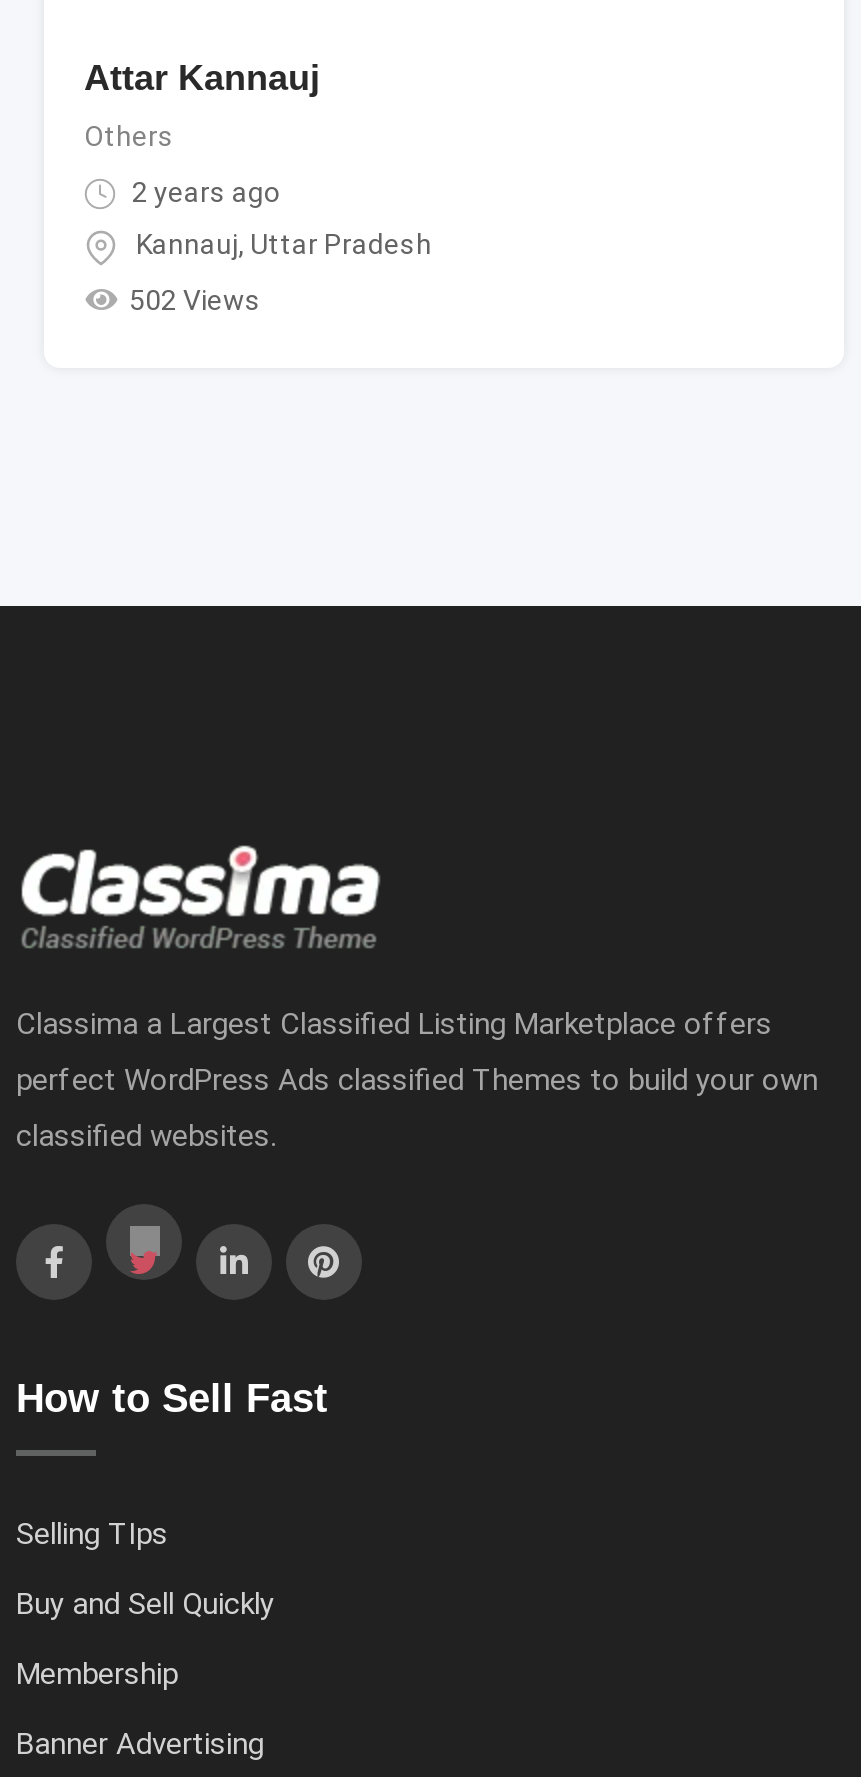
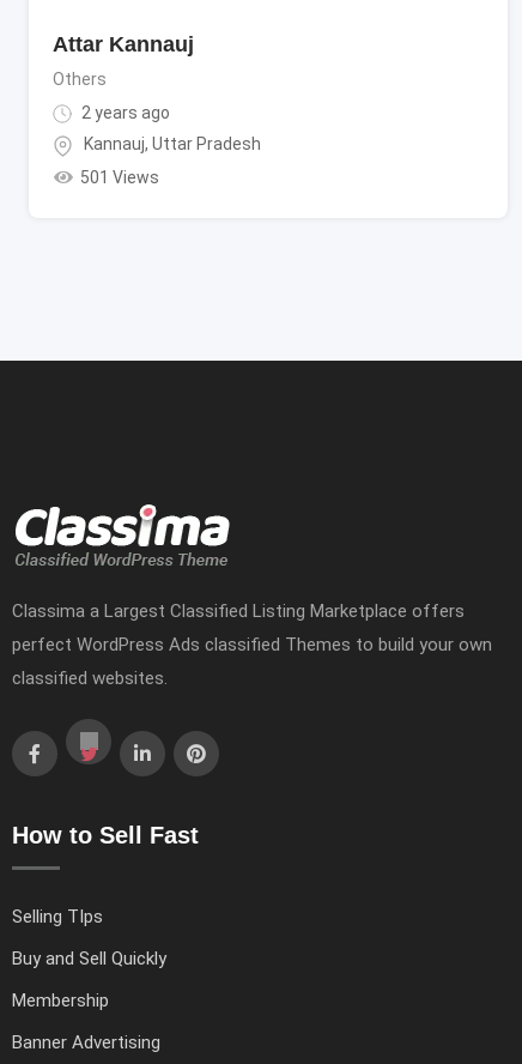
- 502 Views
+ 501 Views
